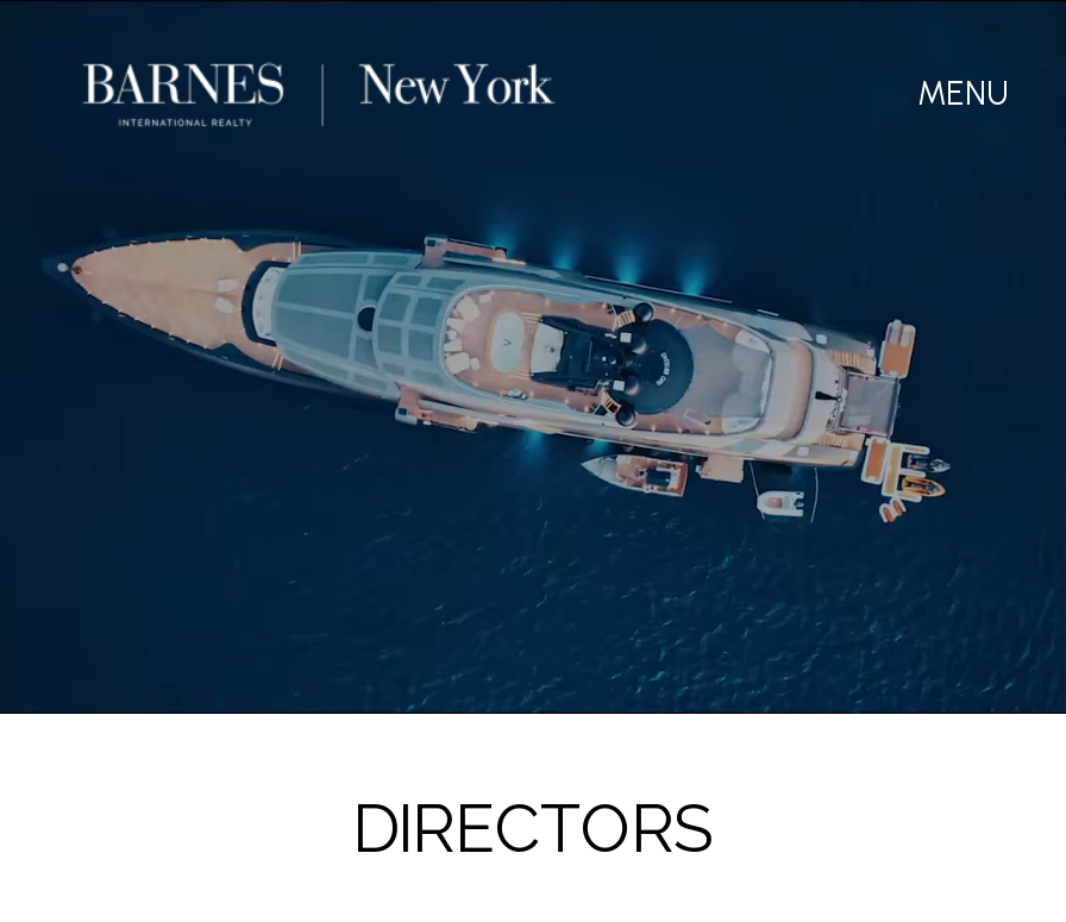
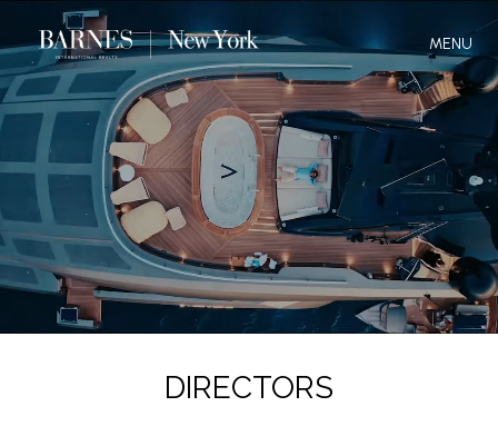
- [image]
+ [image]
